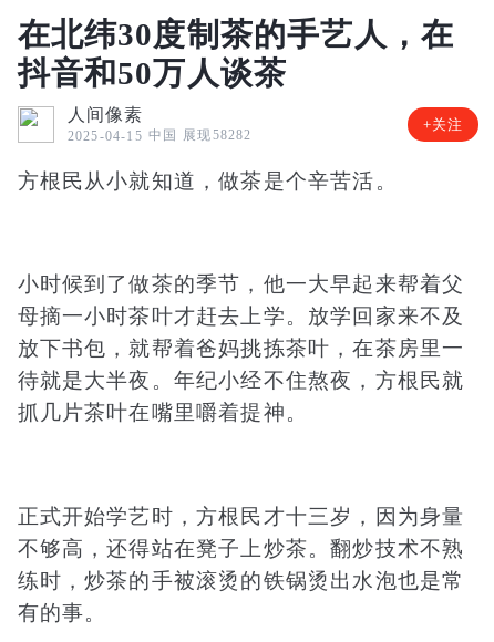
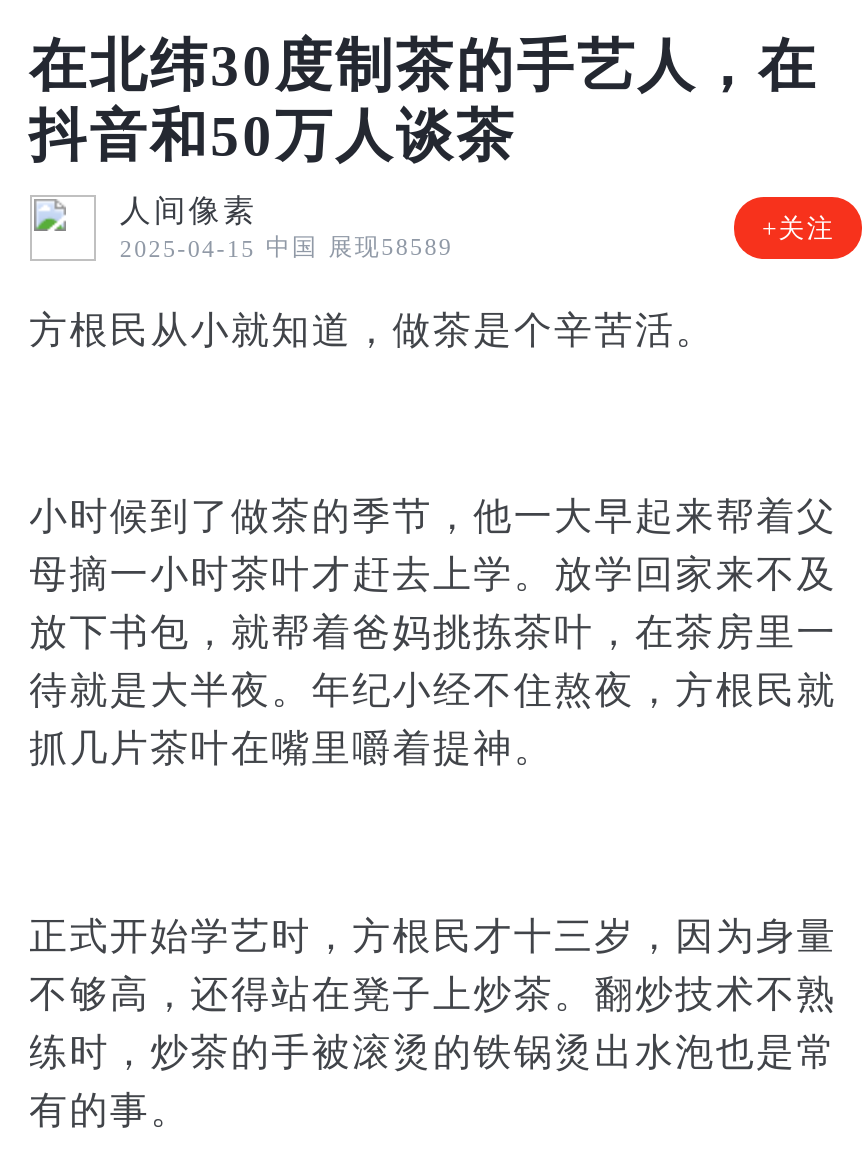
- 2025-04-15 中国 展现58282
+ 2025-04-15 中国 展现58589
